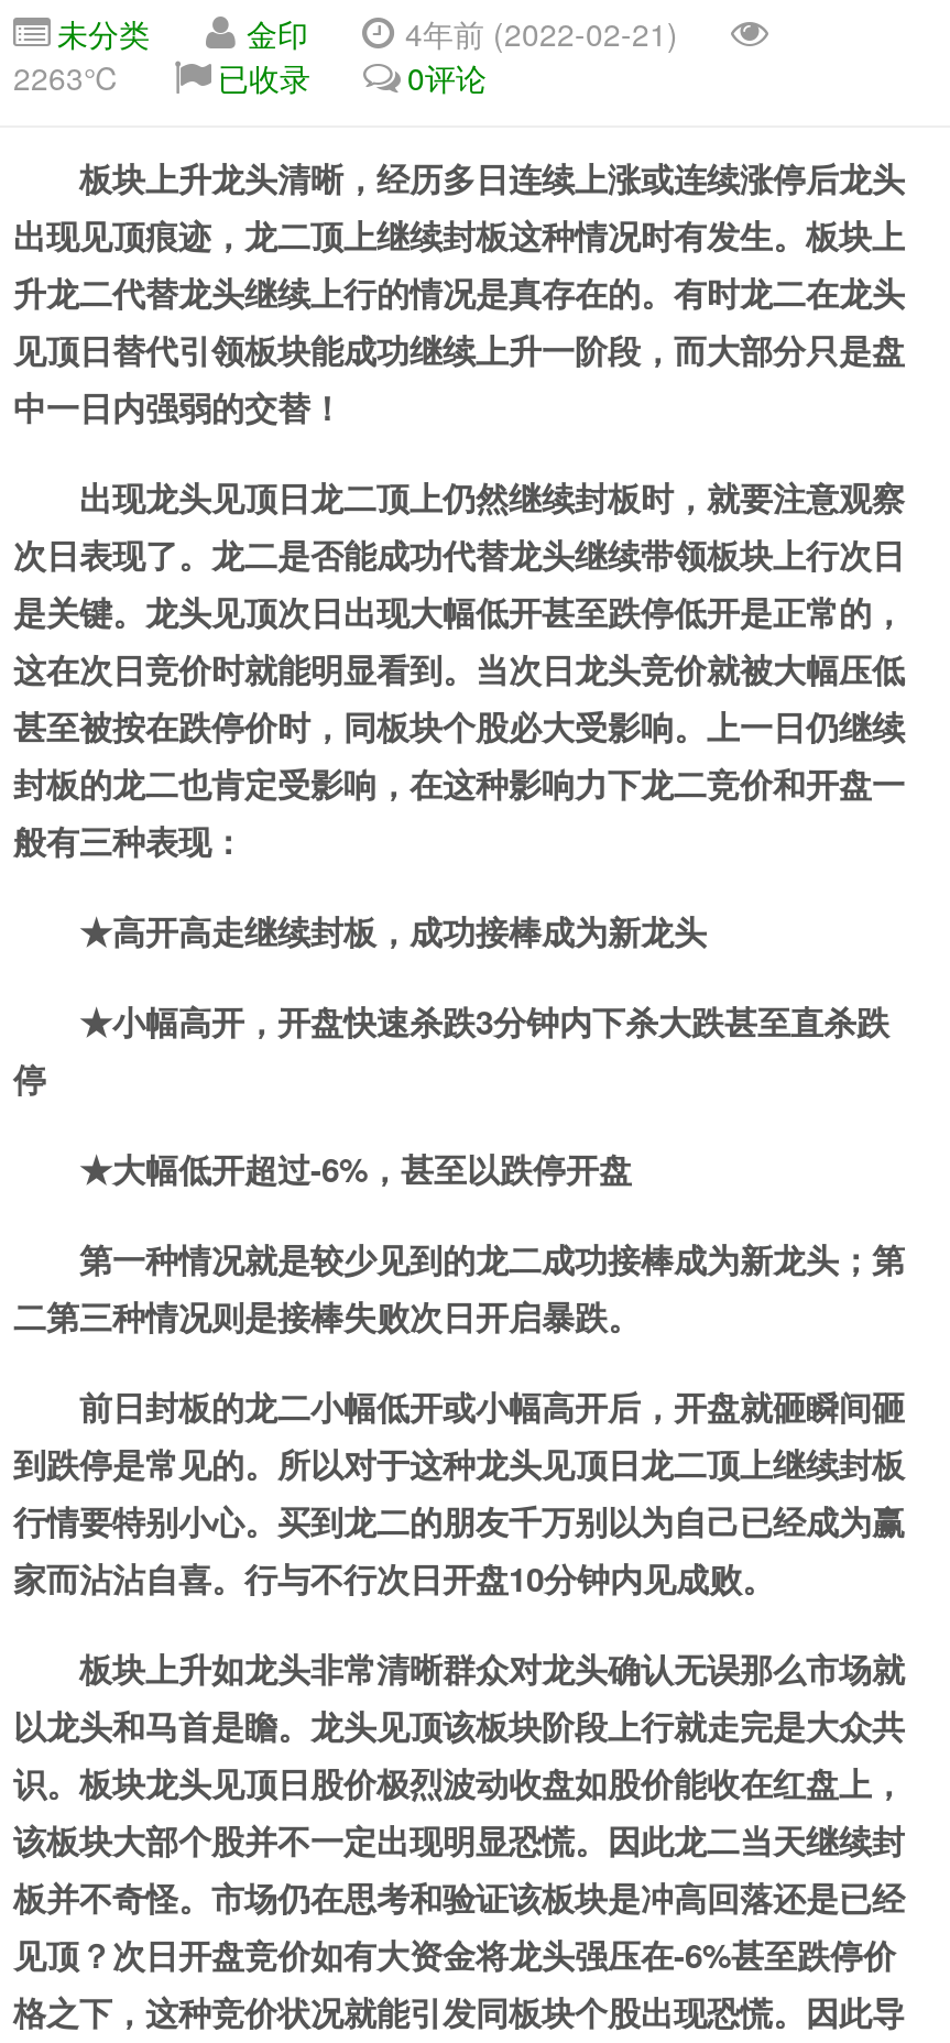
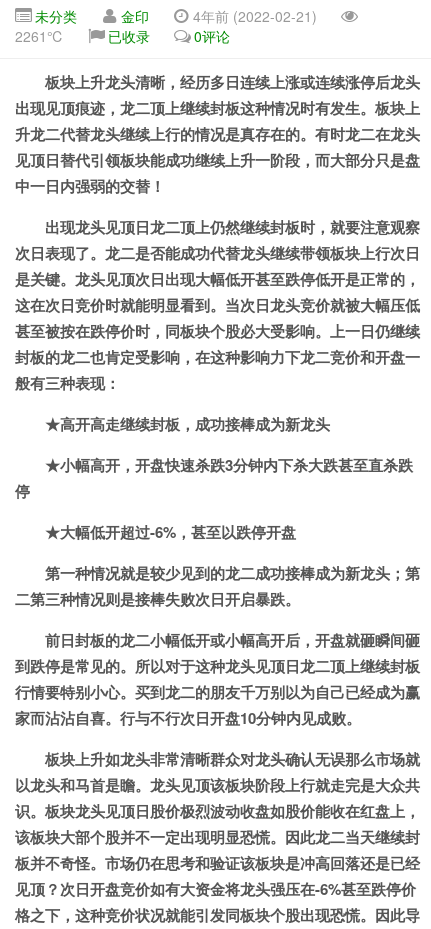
- 2263℃
+ 2261℃
